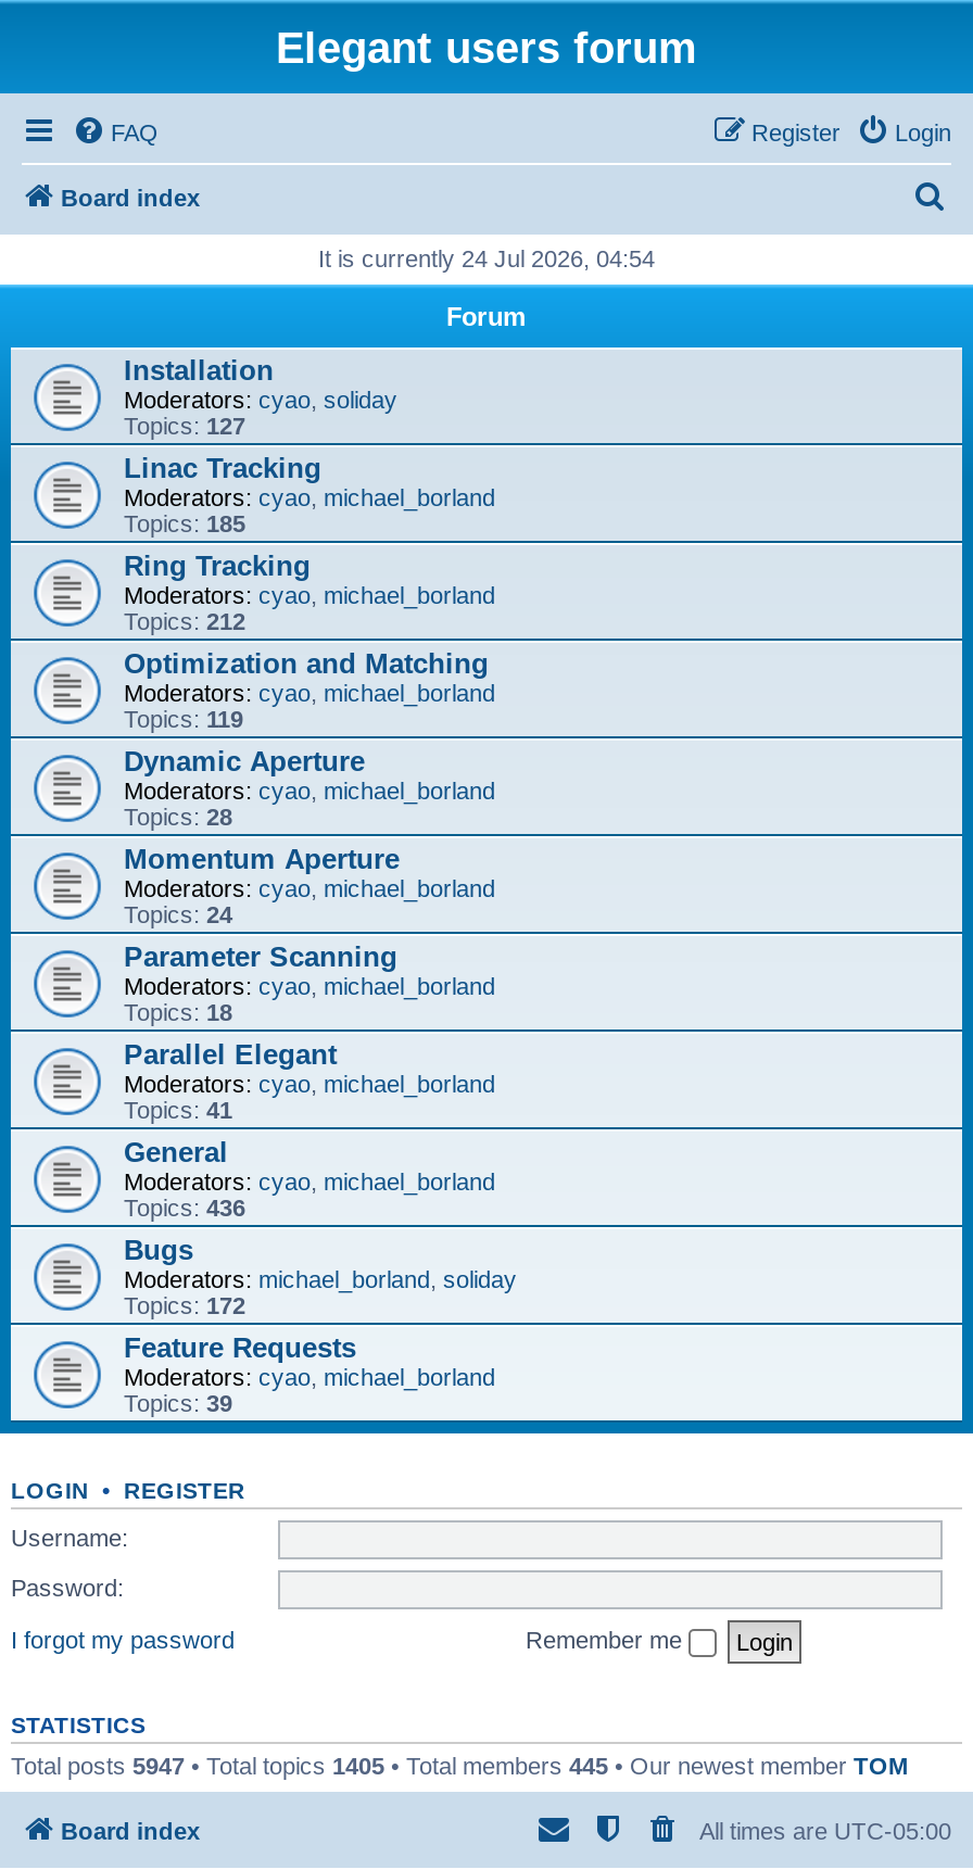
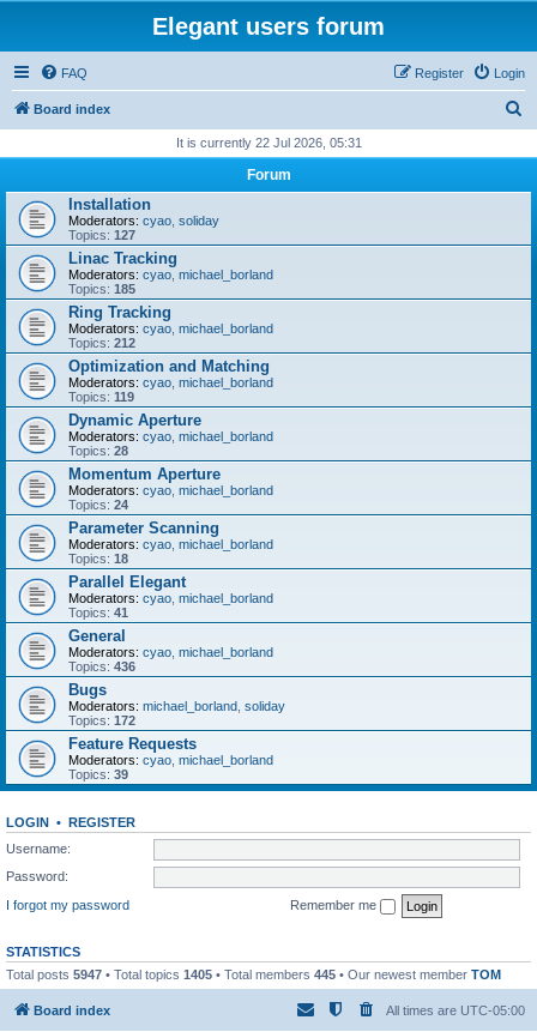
- It is currently 24 Jul 2026, 04:54
+ It is currently 22 Jul 2026, 05:31
